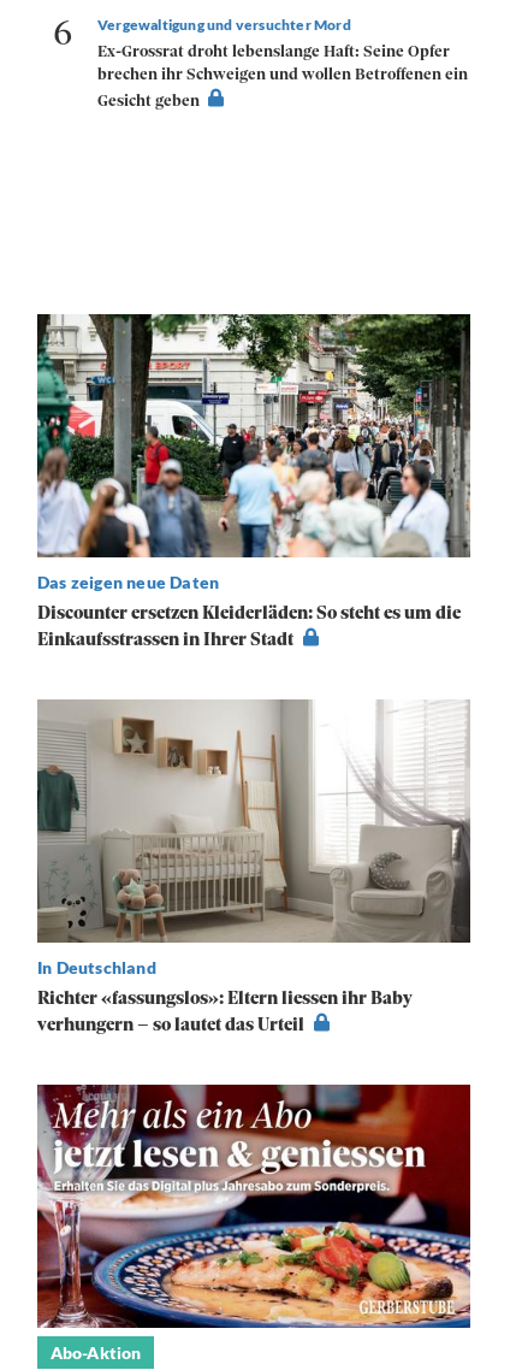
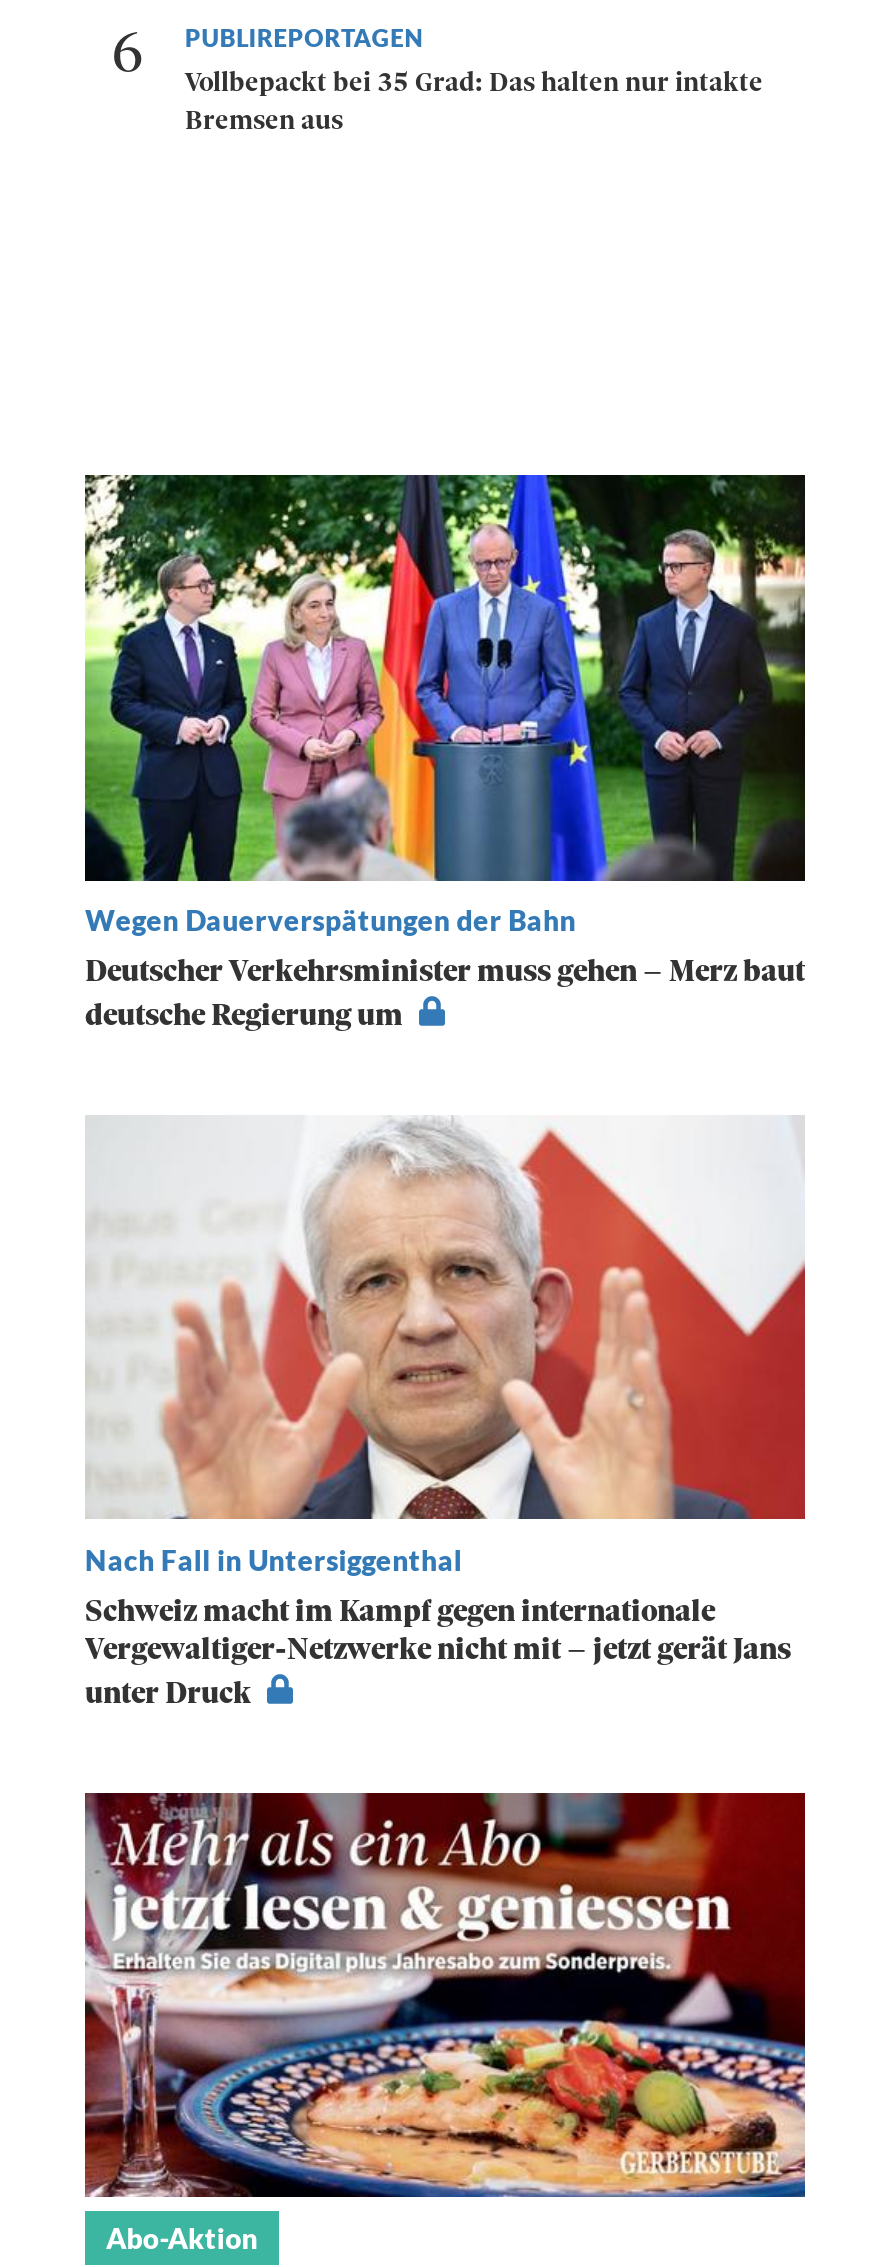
- Vergewaltigung und versuchter Mord
- Ex-Grossrat droht lebenslange Haft: Seine Opfer
- brechen ihr Schweigen und wollen Betroffenen ein
- Gesicht geben
+ PUBLIREPORTAGEN
+ Vollbepackt bei 35 Grad: Das halten nur intakte
+ Bremsen aus

- [image]
- Das zeigen neue Daten
- Discounter ersetzen Kleiderläden: So steht es um die
- Einkaufsstrassen in Ihrer Stadt
+ [image]
+ Wegen Dauerverspätungen der Bahn
+ Deutscher Verkehrsminister muss gehen – Merz baut
+ deutsche Regierung um

- [image]
- In Deutschland
- Richter «fassungslos»: Eltern liessen ihr Baby
- verhungern – so lautet das Urteil
+ [image]
+ Nach Fall in Untersiggenthal
+ Schweiz macht im Kampf gegen internationale
+ Vergewaltiger-Netzwerke nicht mit – jetzt gerät Jans
+ unter Druck
